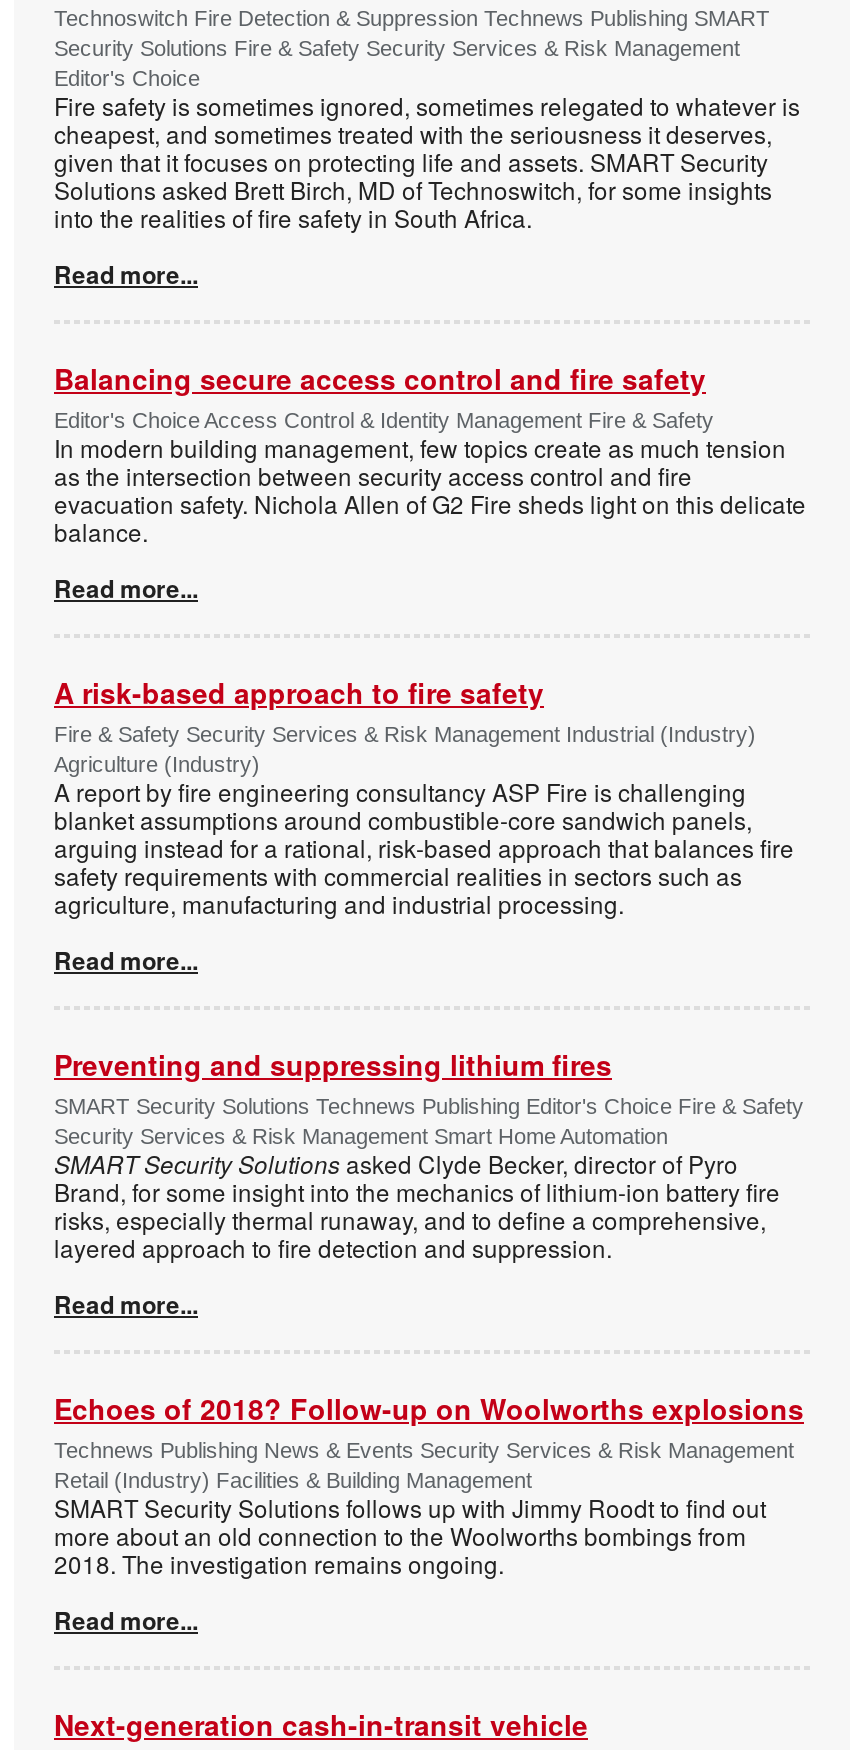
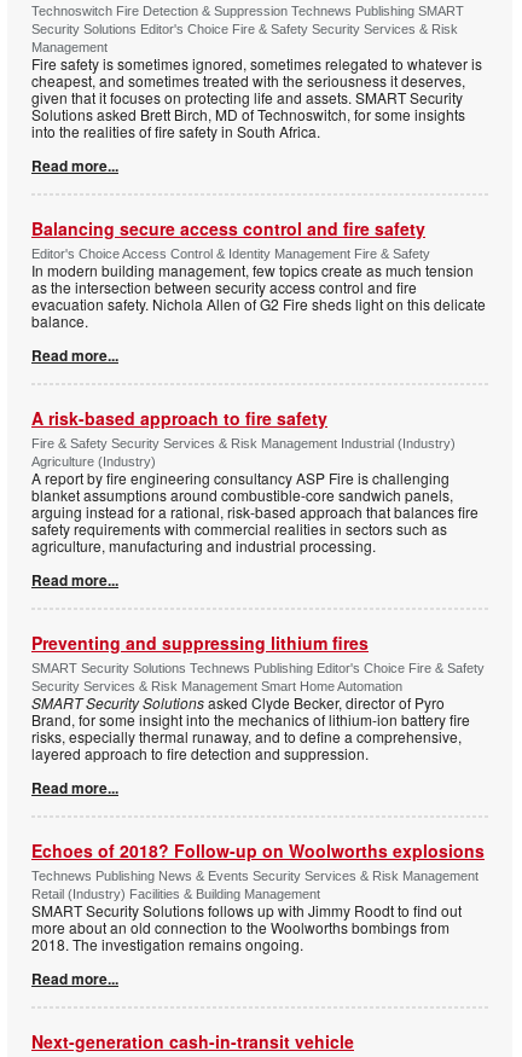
- Security Solutions Fire & Safety Security Services & Risk Management
- Editor's Choice
+ Security Solutions Editor's Choice Fire & Safety Security Services & Risk
+ Management
